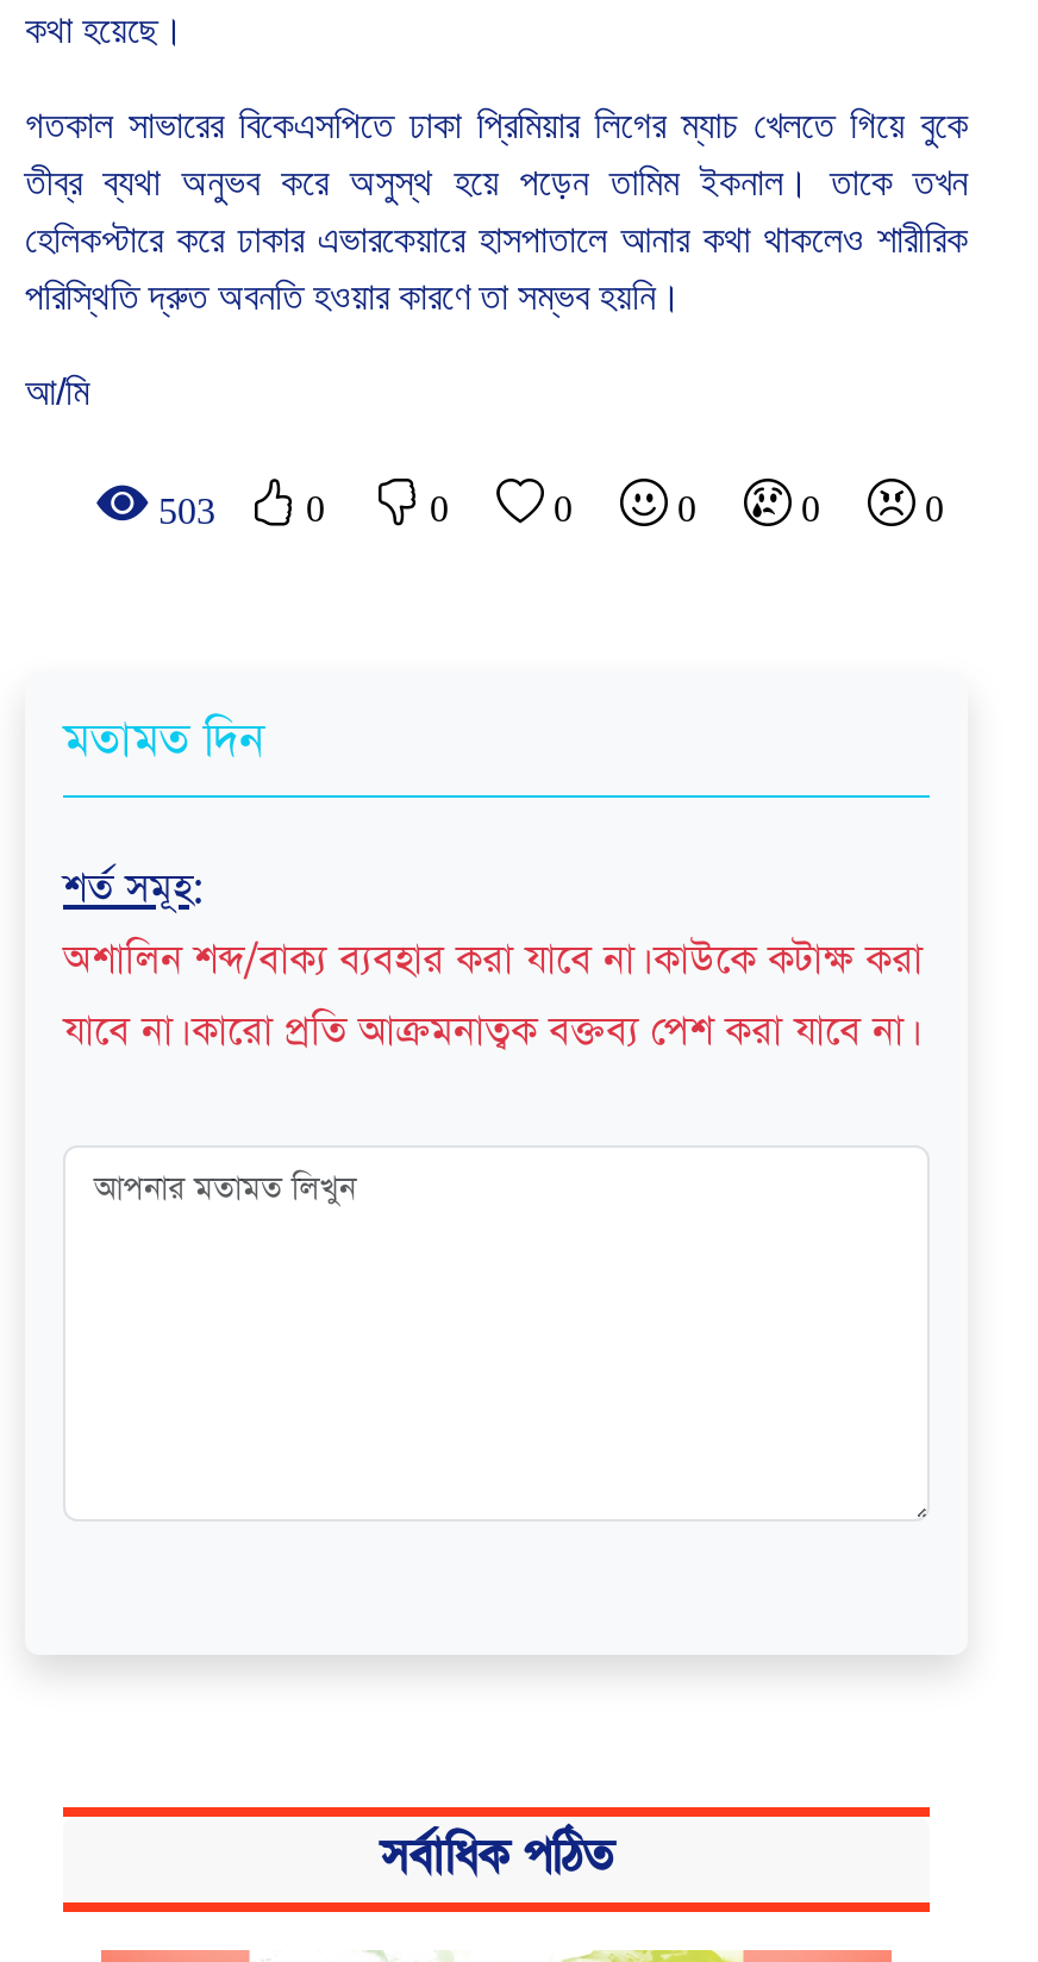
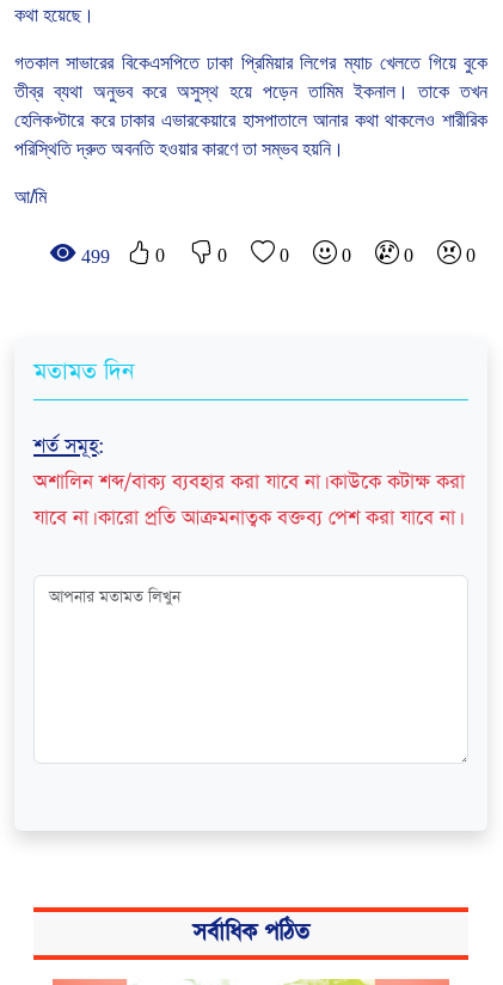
- 503 0
+ 499 0
